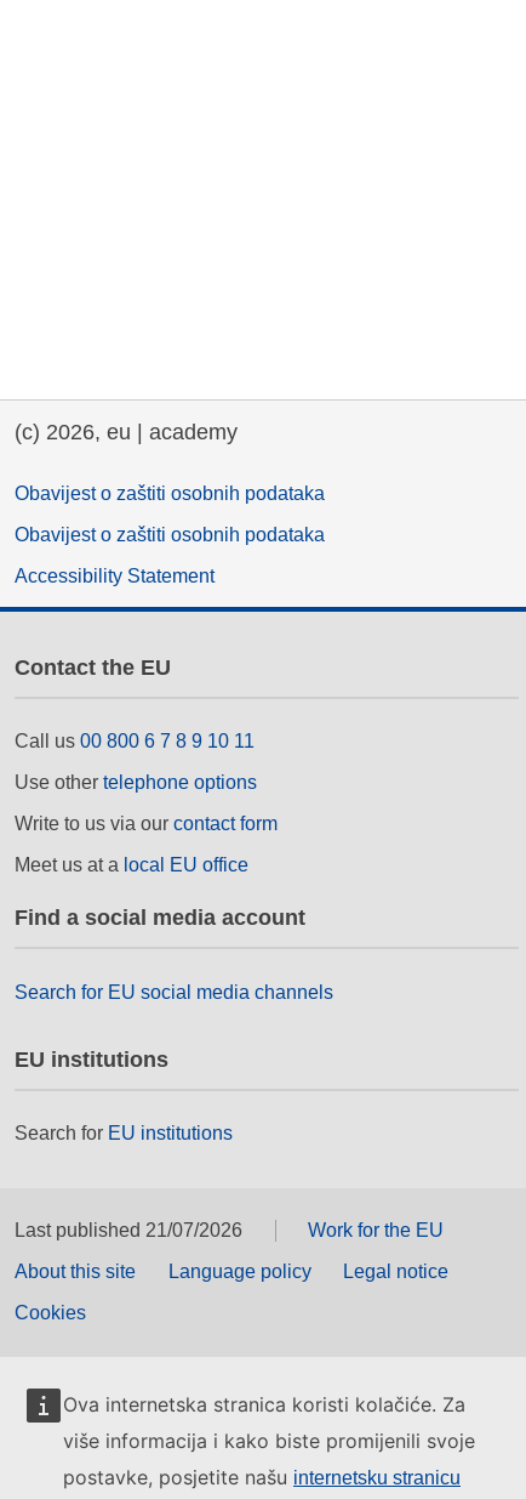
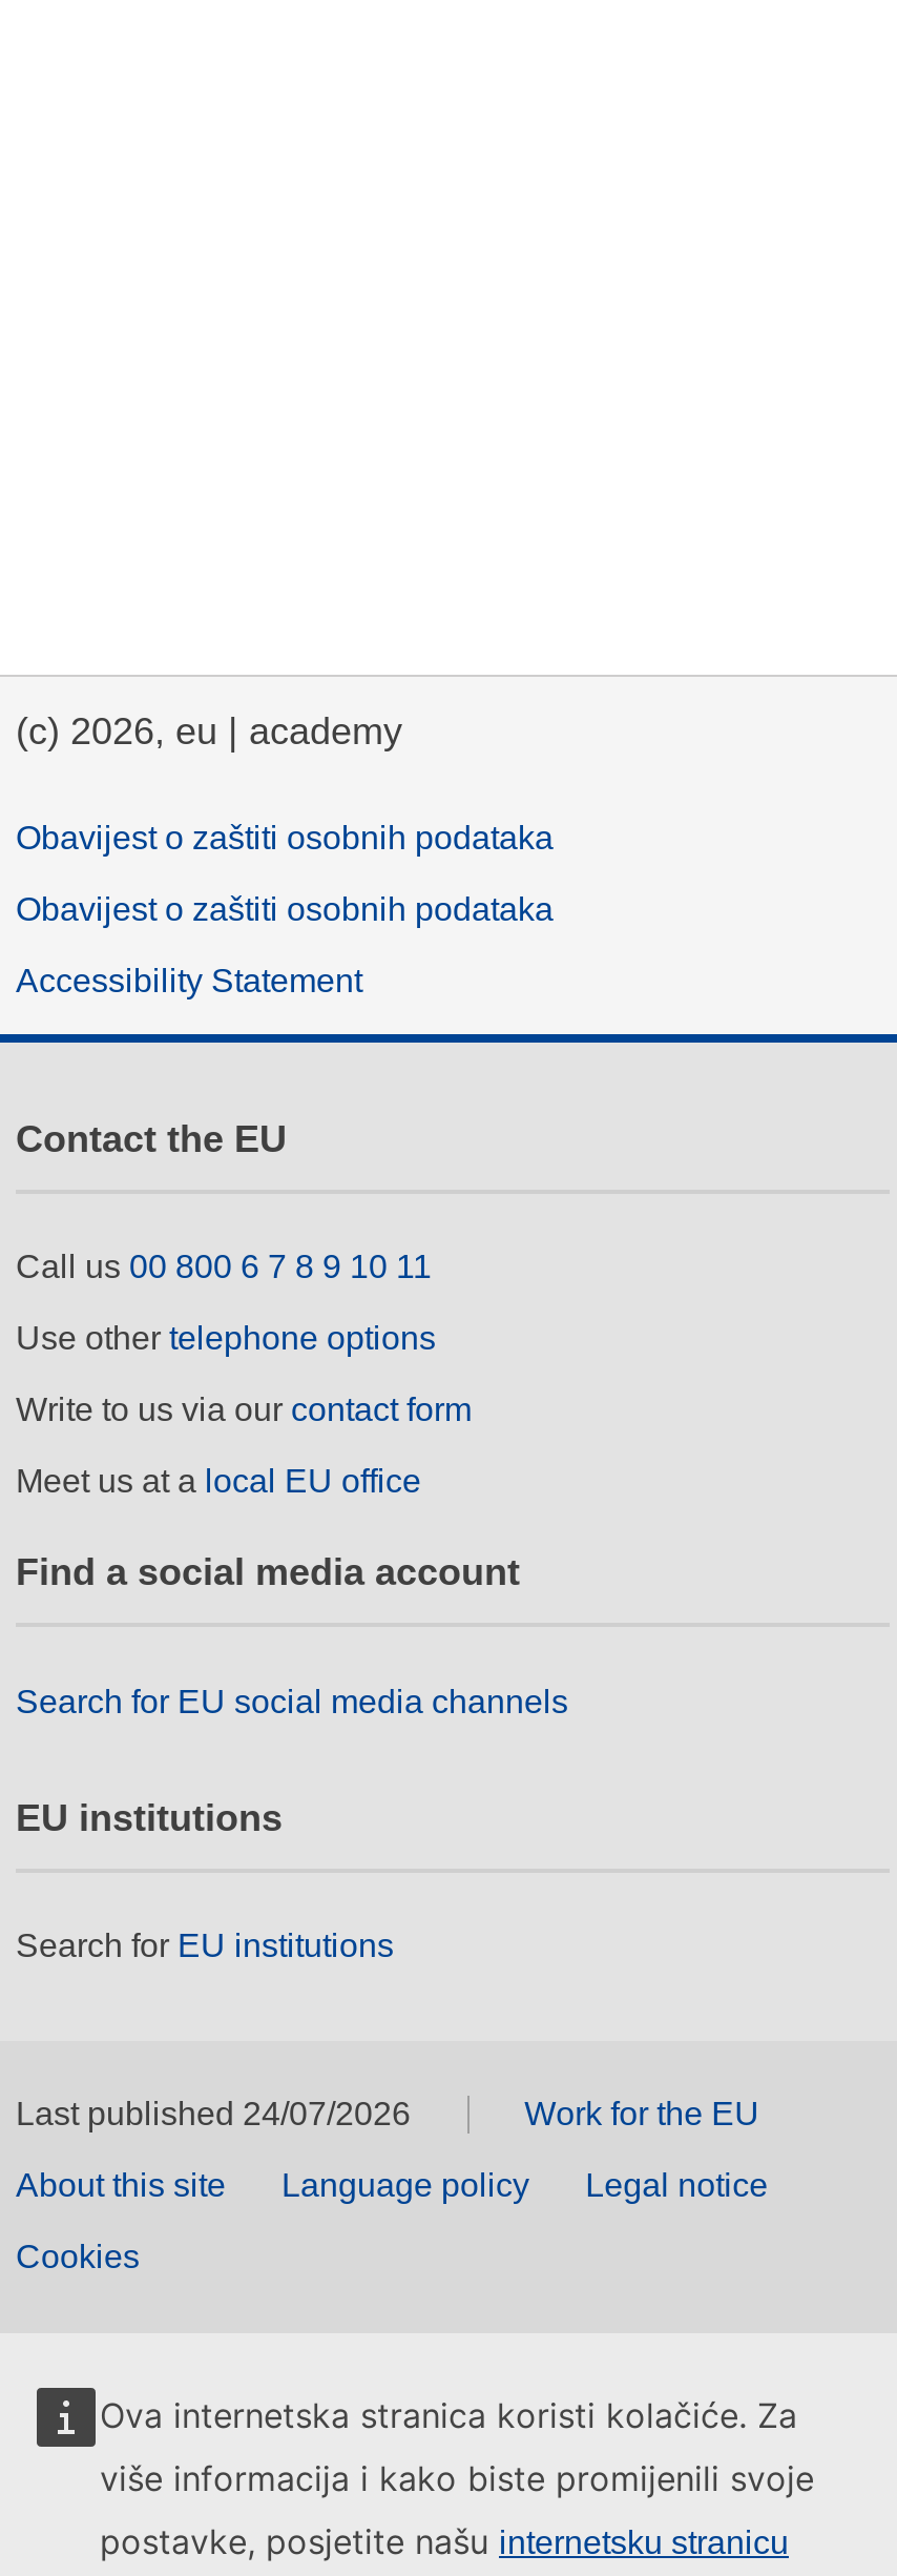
- Last published 21/07/2026
+ Last published 24/07/2026
